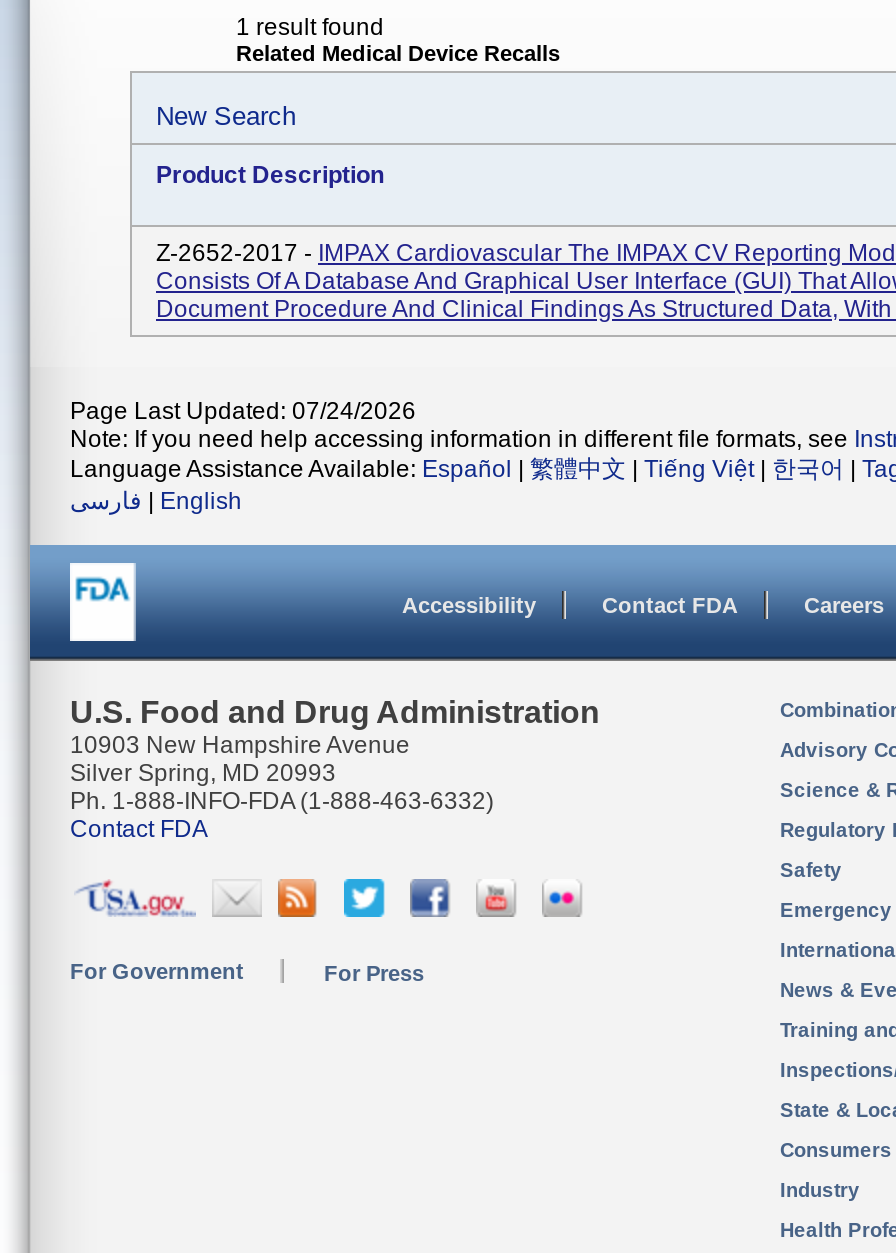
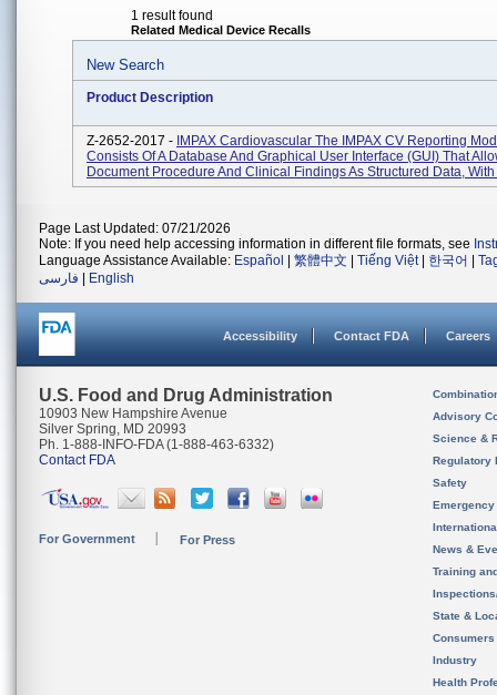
- Page Last Updated: 07/24/2026
+ Page Last Updated: 07/21/2026
